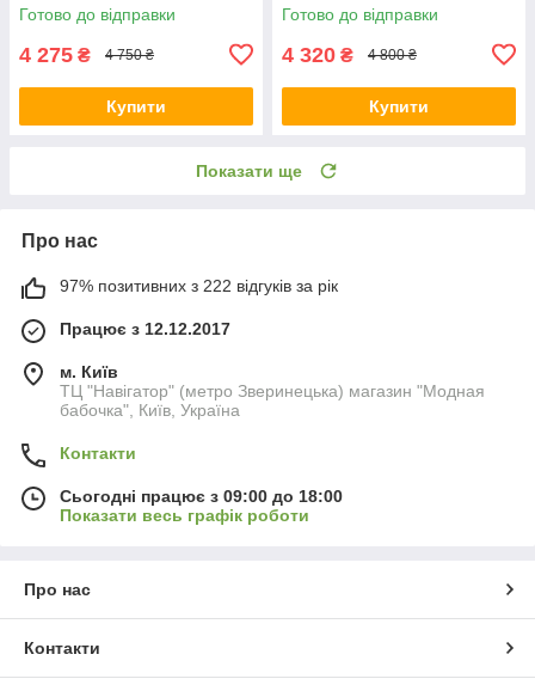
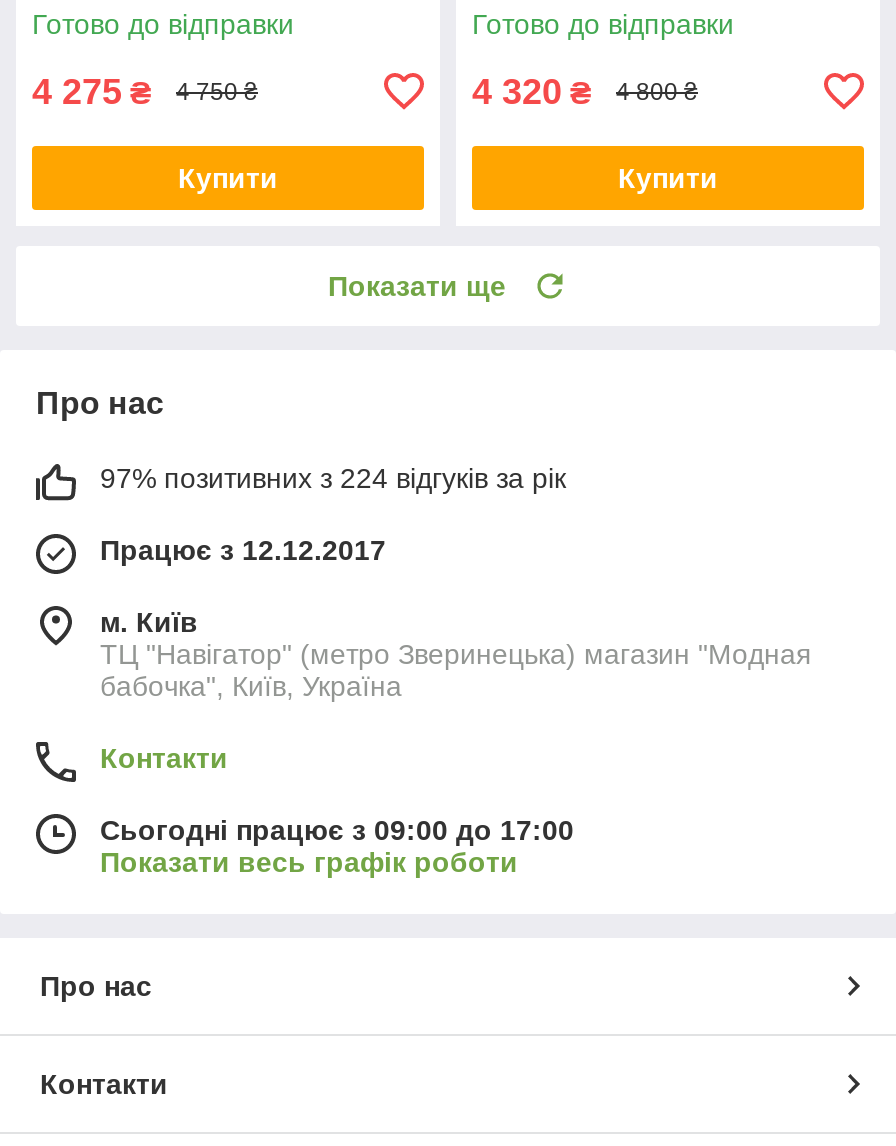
- 97% позитивних з 222 відгуків за рік
+ 97% позитивних з 224 відгуків за рік

- Сьогодні працює з 09:00 до 18:00
+ Сьогодні працює з 09:00 до 17:00
